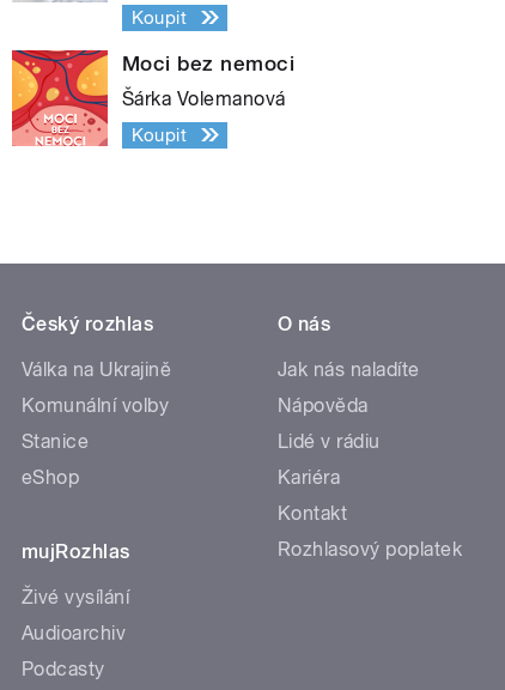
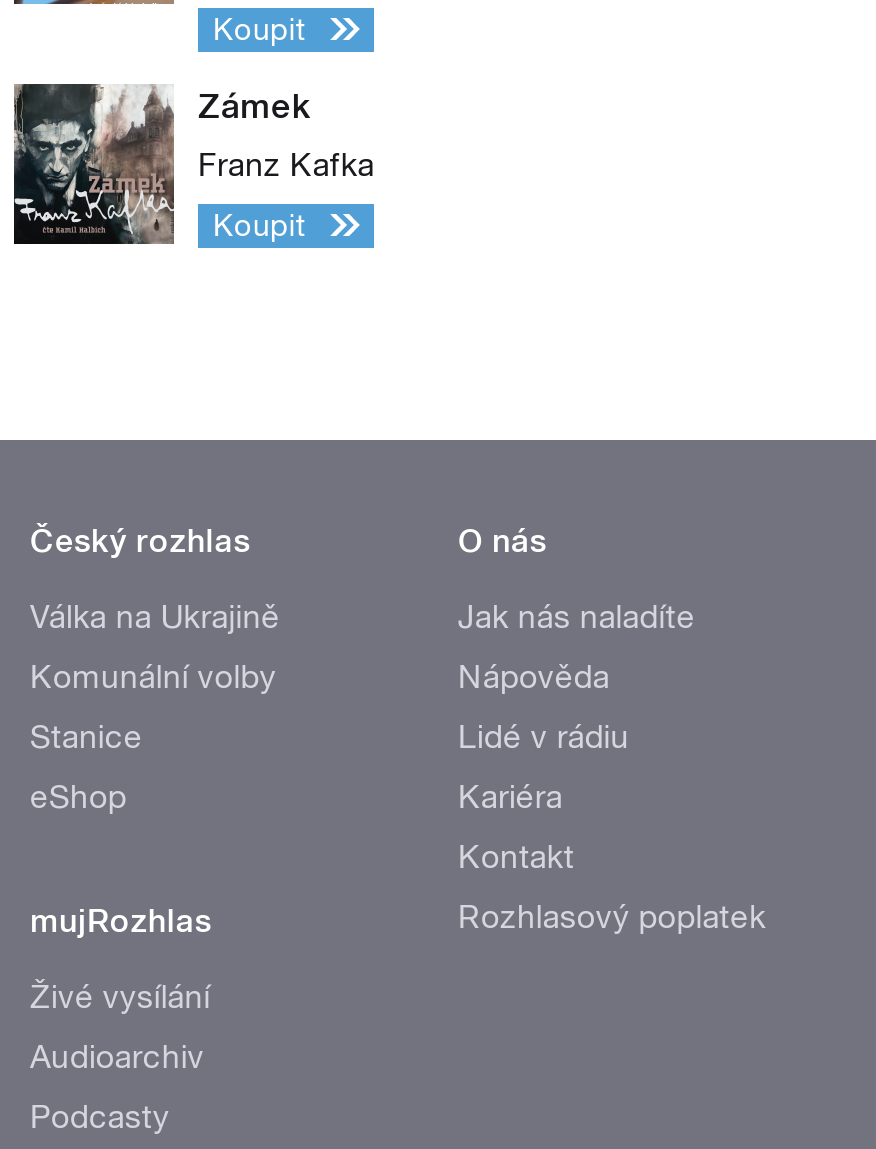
- [image]
- Moci bez nemoci
+ [image]
+ Zámek

- Šárka Volemanová
+ Franz Kafka
